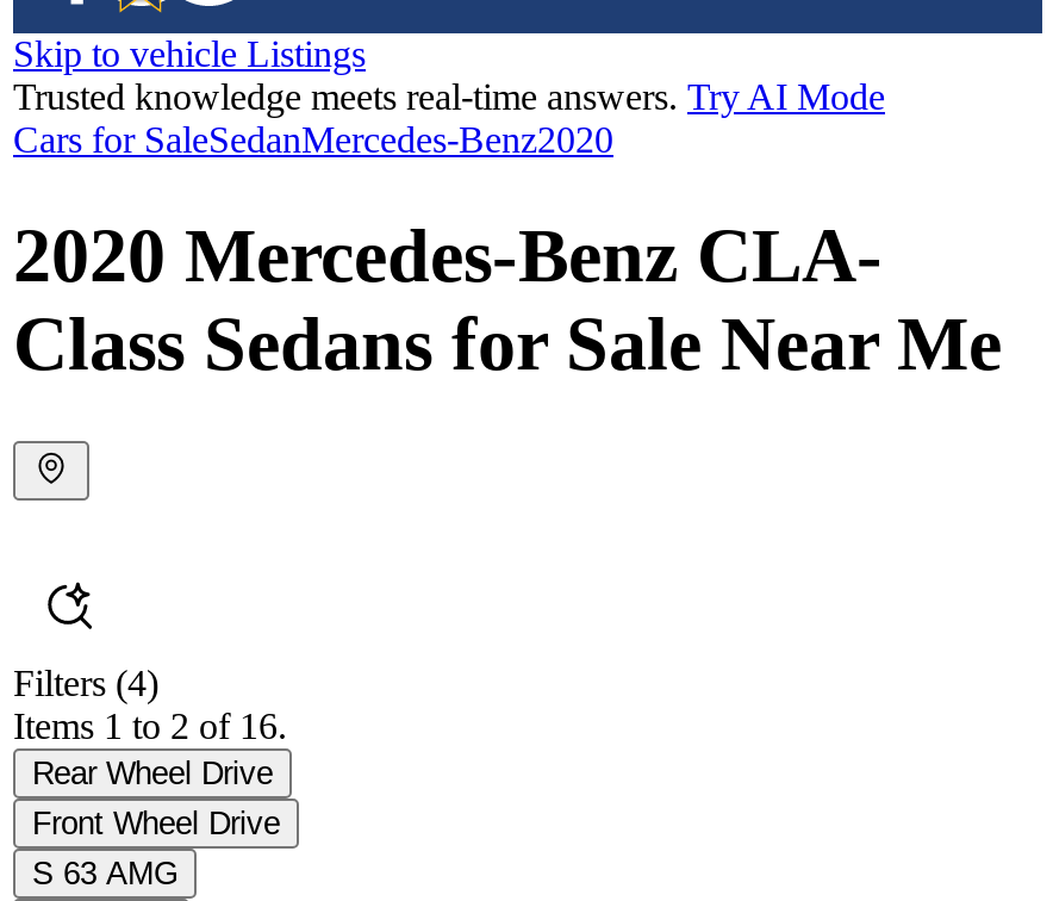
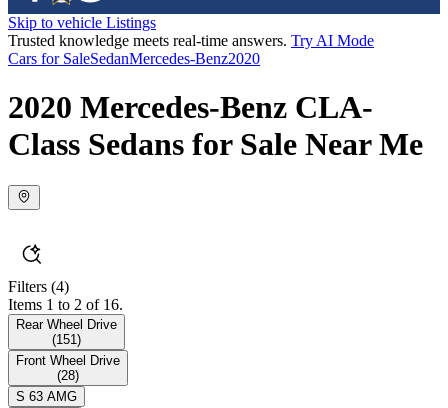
+ (151)

+ (28)
